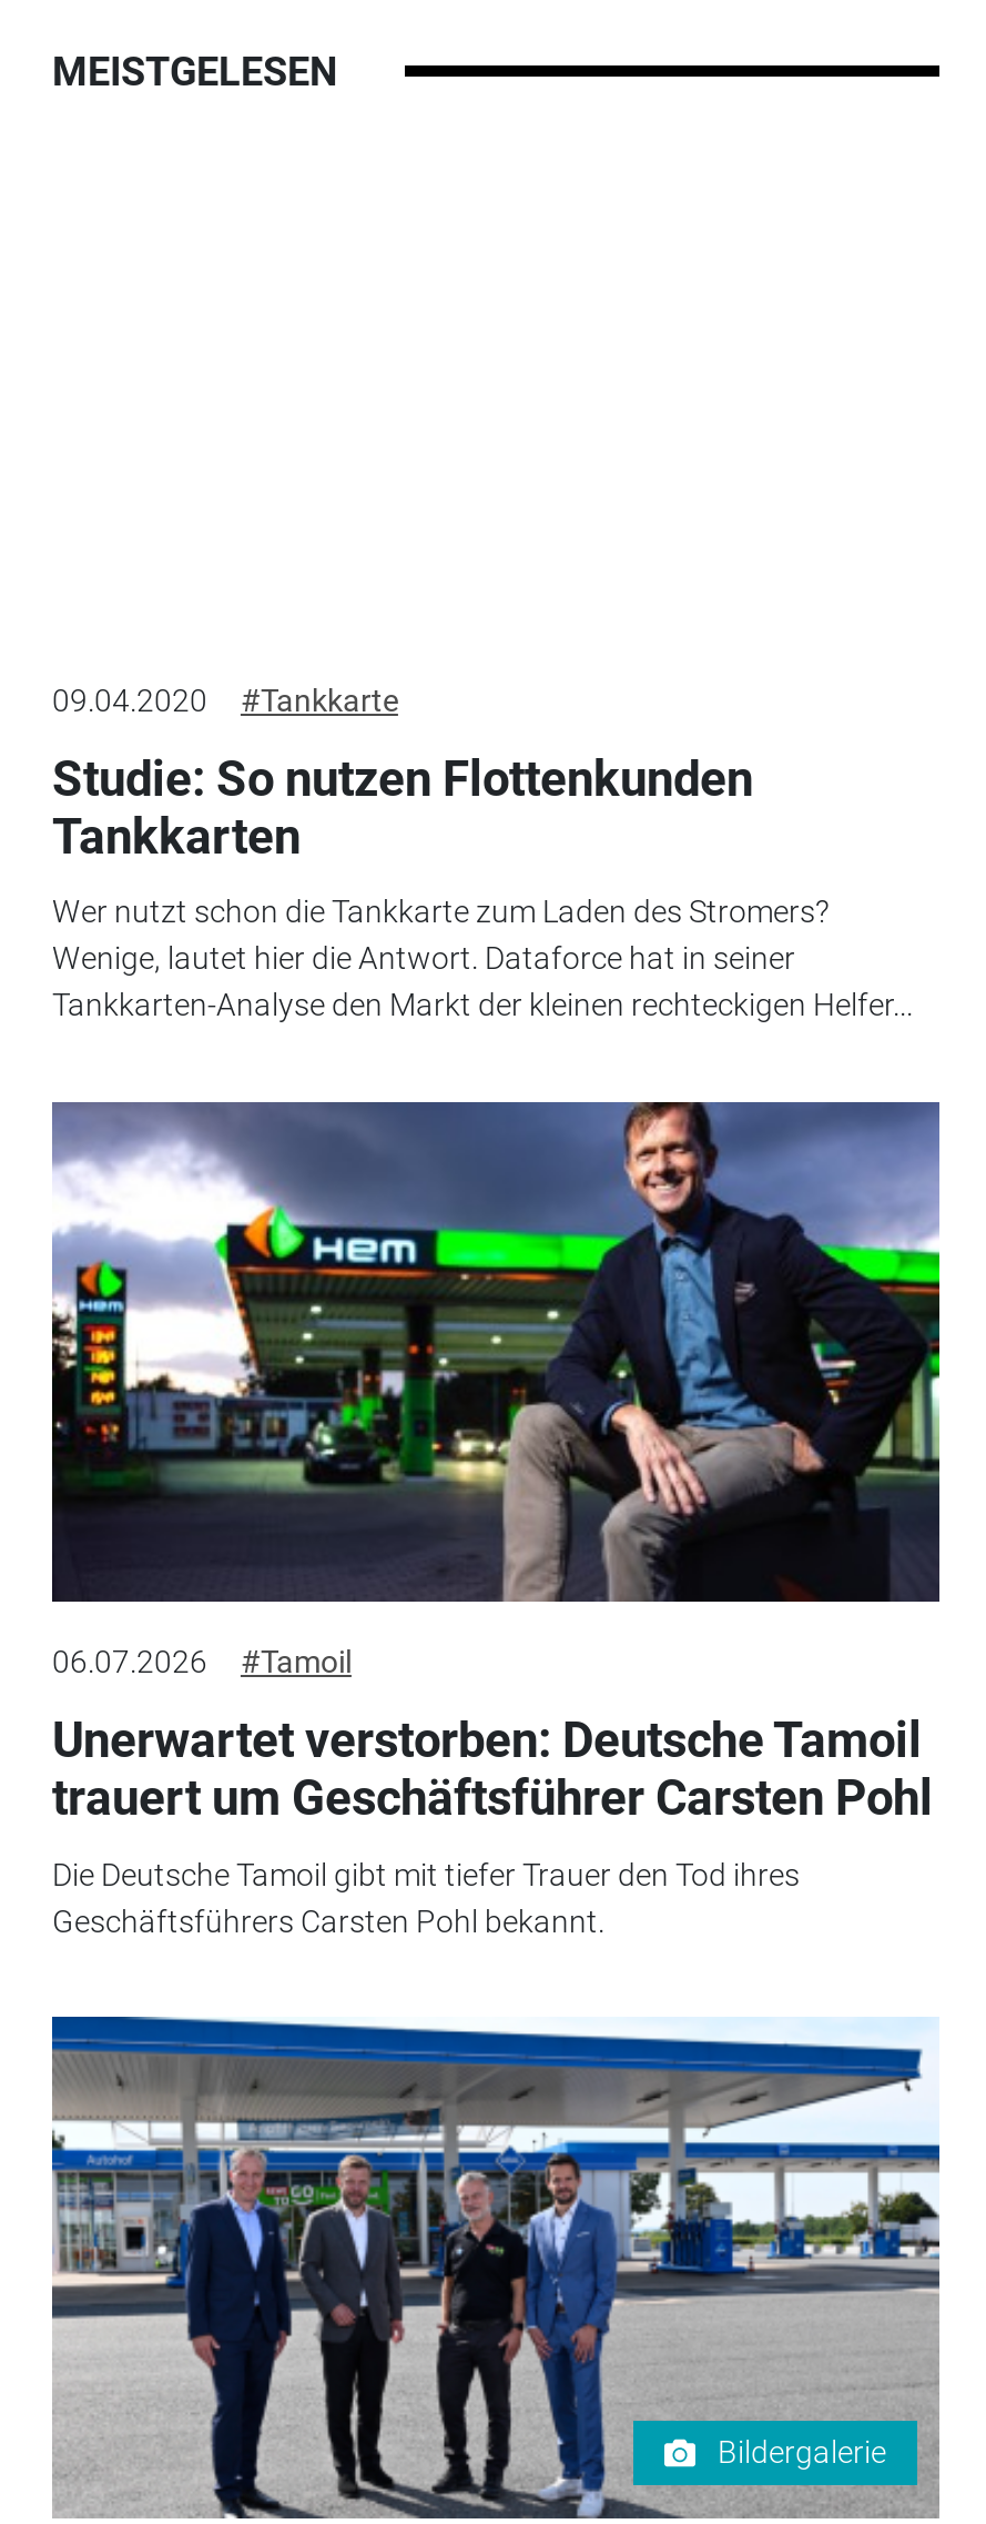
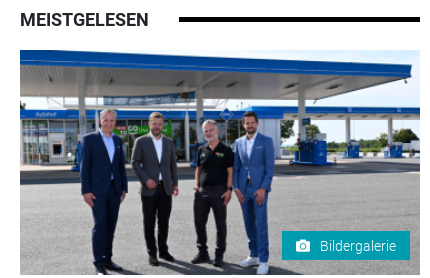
- 09.04.2020
- #Tankkarte
- Studie: So nutzen Flottenkunden
- Tankkarten
- Wer nutzt schon die Tankkarte zum Laden des Stromers?
- Wenige, lautet hier die Antwort. Dataforce hat in seiner
- Tankkarten-Analyse den Markt der kleinen rechteckigen Helfer...

- [image]
- 06.07.2026
- #Tamoil
- Unerwartet verstorben: Deutsche Tamoil
- trauert um Geschäftsführer Carsten Pohl
- Die Deutsche Tamoil gibt mit tiefer Trauer den Tod ihres
- Geschäftsführers Carsten Pohl bekannt.
